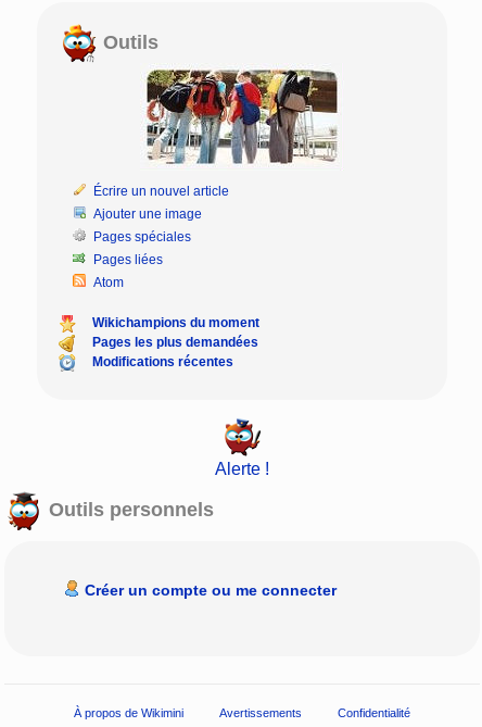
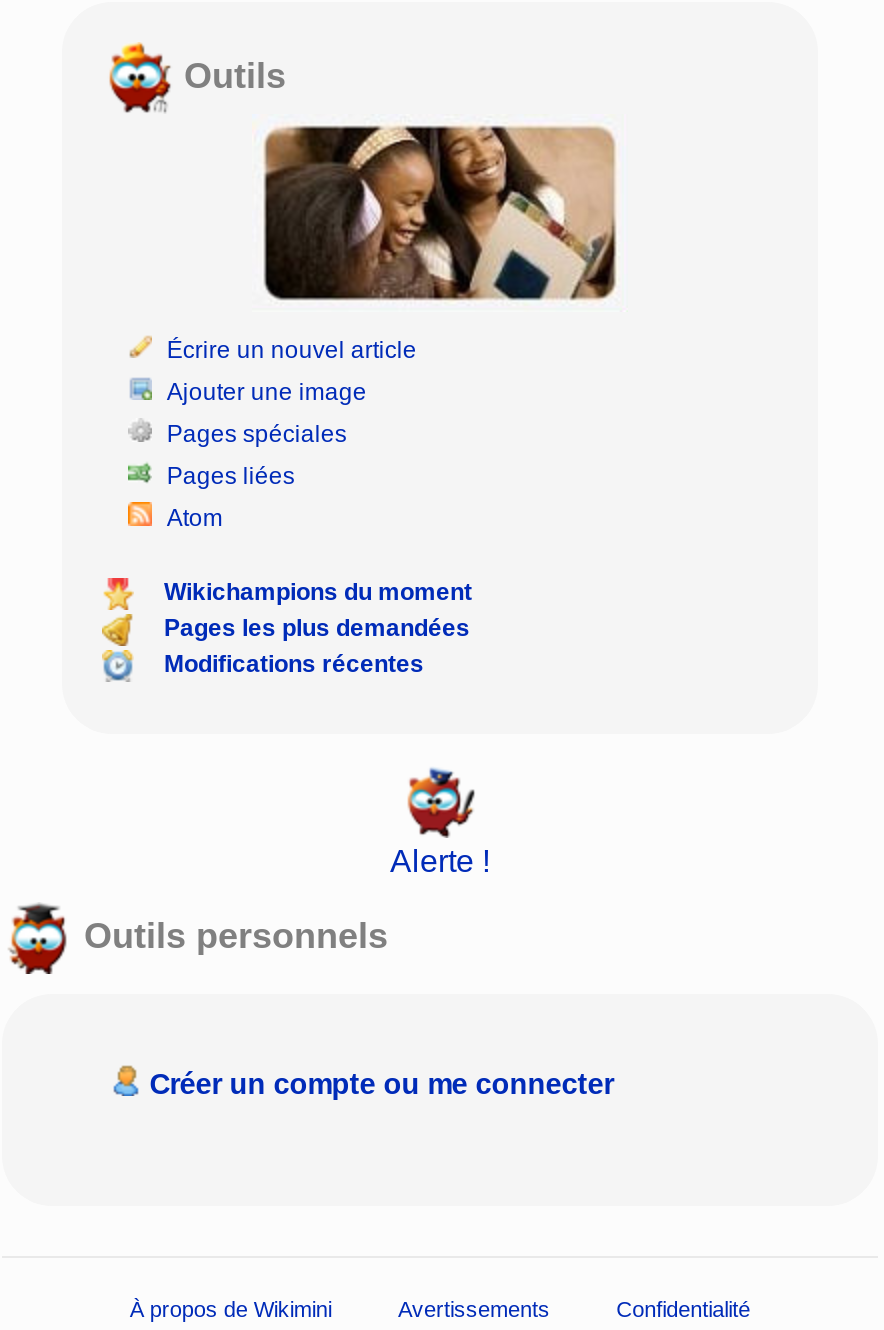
- [image]
+ [image]
